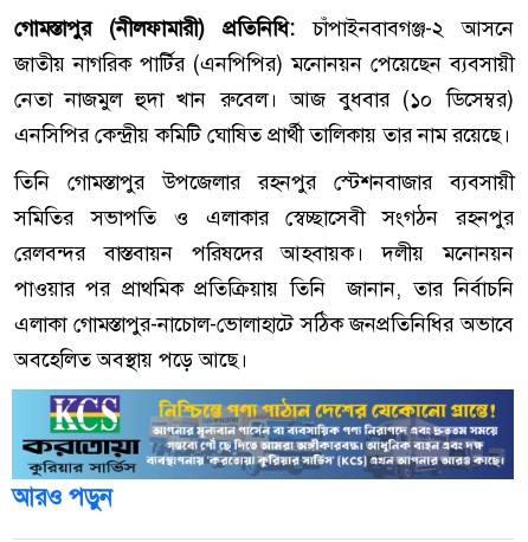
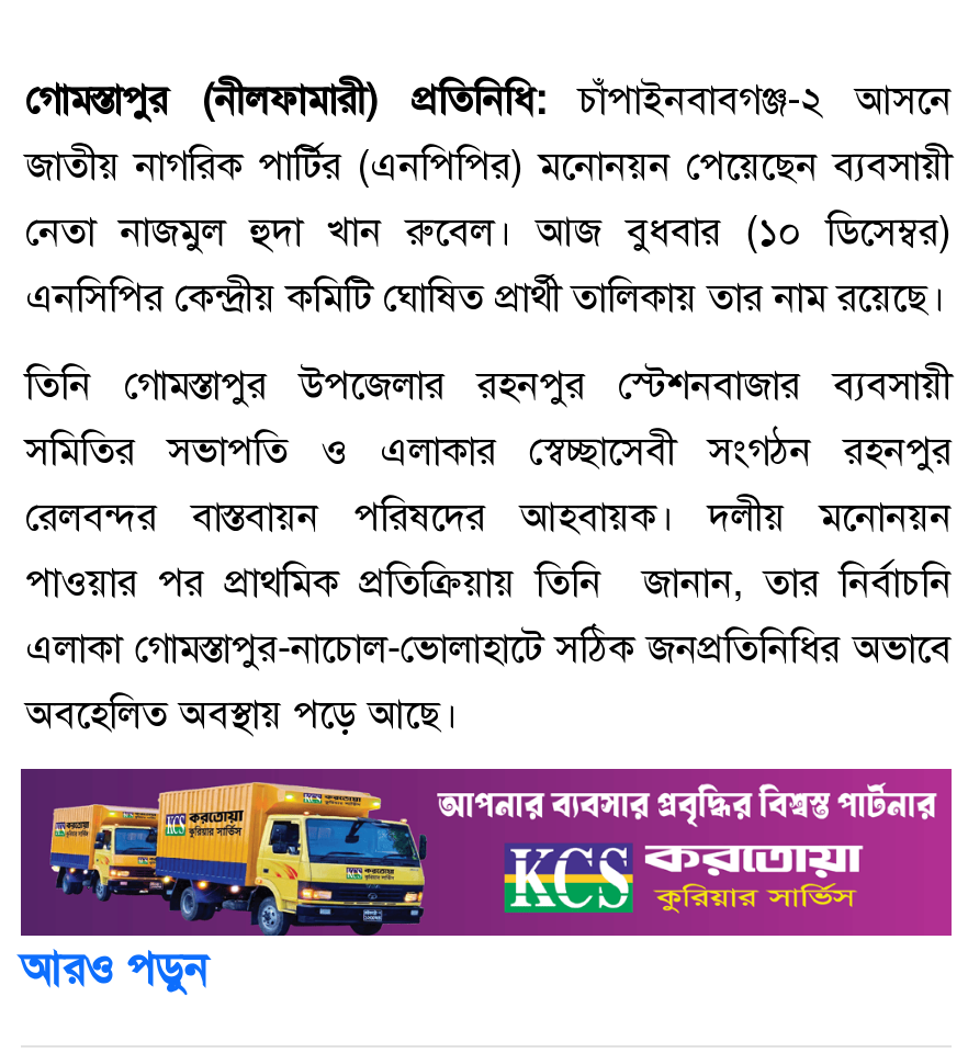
- [image]
+ [image]
